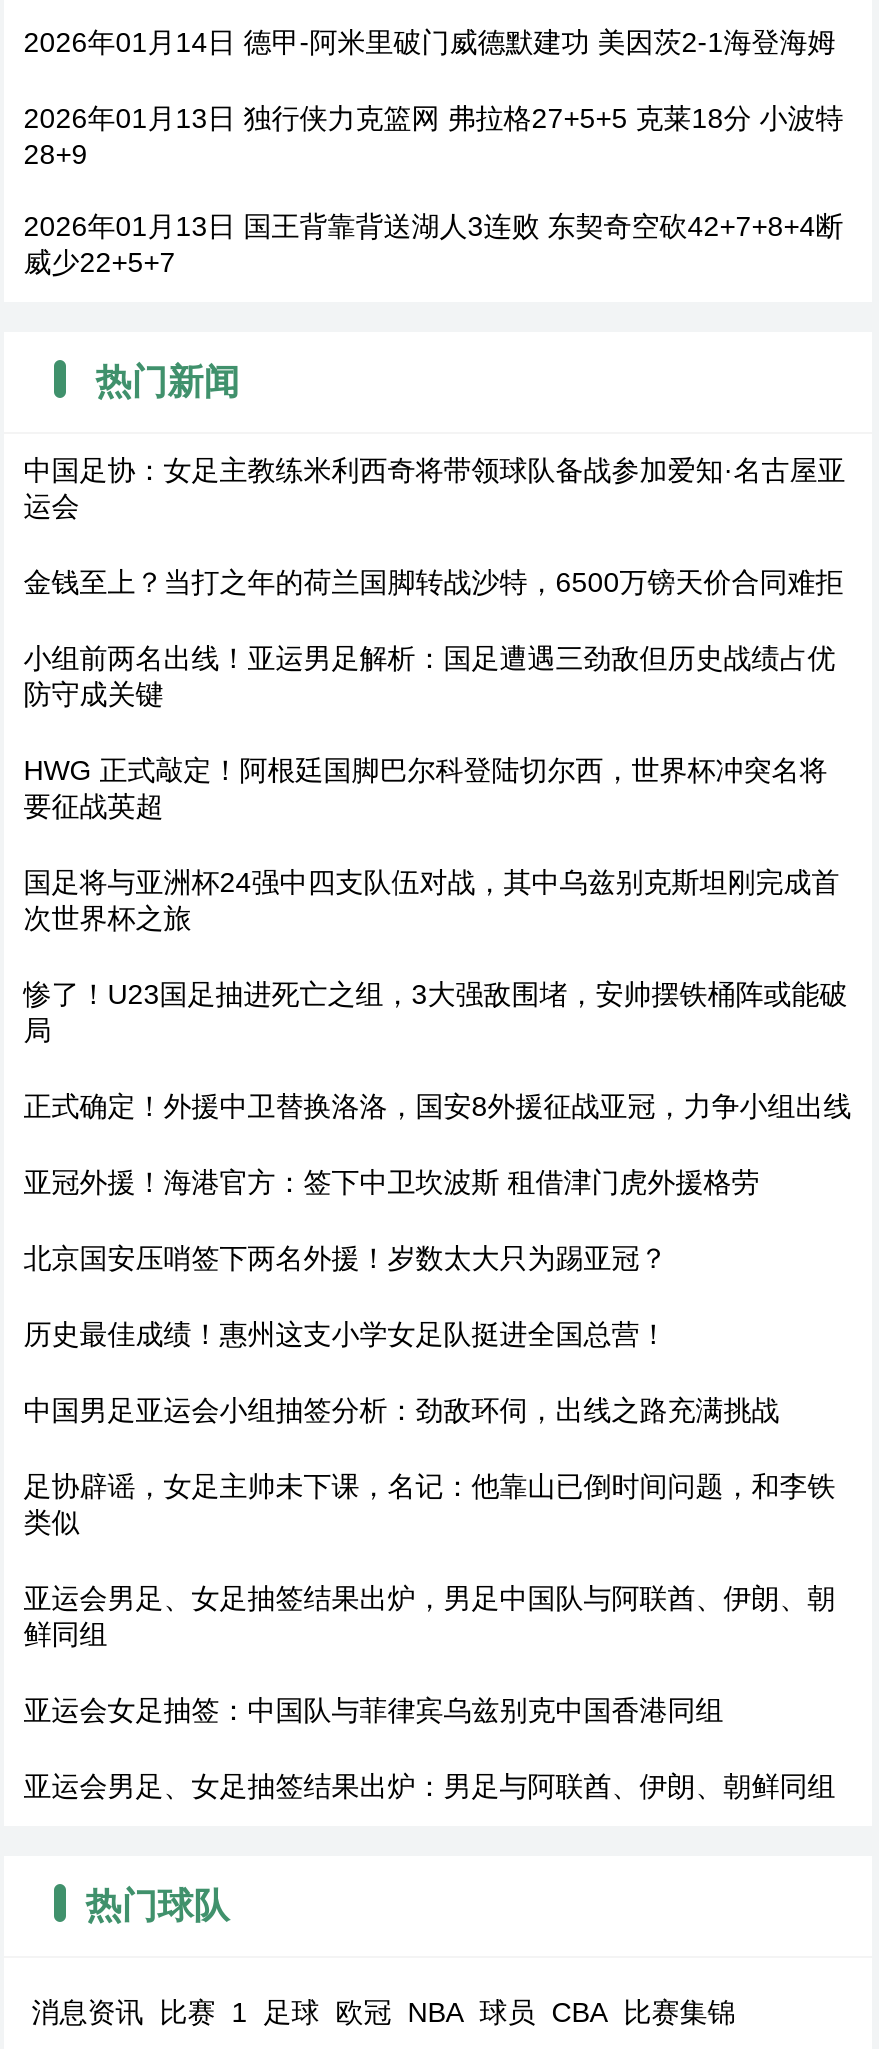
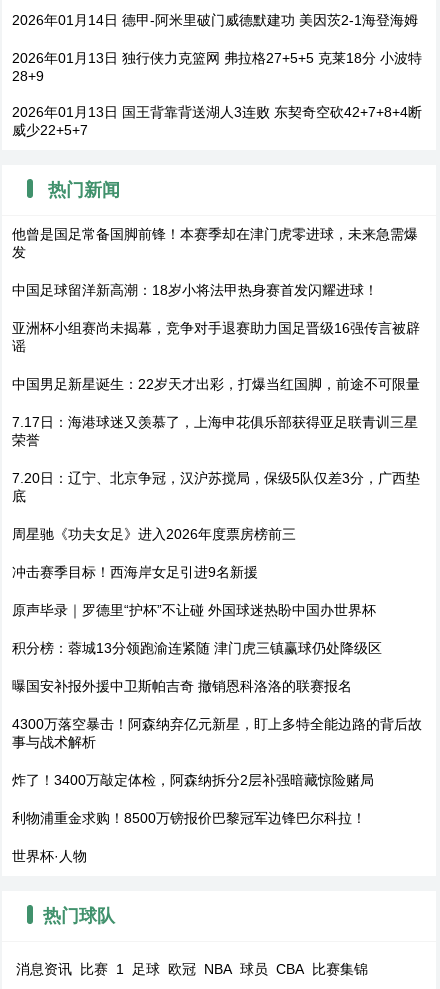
- 中国足协：女足主教练米利西奇将带领球队备战参加爱知·名古屋亚
- 运会
+ 他曾是国足常备国脚前锋！本赛季却在津门虎零进球，未来急需爆
+ 发

- 金钱至上？当打之年的荷兰国脚转战沙特，6500万镑天价合同难拒
+ 中国足球留洋新高潮：18岁小将法甲热身赛首发闪耀进球！

- 小组前两名出线！亚运男足解析：国足遭遇三劲敌但历史战绩占优
- 防守成关键
+ 亚洲杯小组赛尚未揭幕，竞争对手退赛助力国足晋级16强传言被辟
+ 谣

- HWG 正式敲定！阿根廷国脚巴尔科登陆切尔西，世界杯冲突名将
- 要征战英超
+ 中国男足新星诞生：22岁天才出彩，打爆当红国脚，前途不可限量

- 国足将与亚洲杯24强中四支队伍对战，其中乌兹别克斯坦刚完成首
- 次世界杯之旅
+ 7.17日：海港球迷又羡慕了，上海申花俱乐部获得亚足联青训三星
+ 荣誉

- 惨了！U23国足抽进死亡之组，3大强敌围堵，安帅摆铁桶阵或能破
- 局
+ 7.20日：辽宁、北京争冠，汉沪苏搅局，保级5队仅差3分，广西垫
+ 底

- 正式确定！外援中卫替换洛洛，国安8外援征战亚冠，力争小组出线
+ 周星驰《功夫女足》进入2026年度票房榜前三

- 亚冠外援！海港官方：签下中卫坎波斯 租借津门虎外援格劳
+ 冲击赛季目标！西海岸女足引进9名新援

- 北京国安压哨签下两名外援！岁数太大只为踢亚冠？
+ 原声毕录｜罗德里“护杯”不让碰 外国球迷热盼中国办世界杯

- 历史最佳成绩！惠州这支小学女足队挺进全国总营！
+ 积分榜：蓉城13分领跑渝连紧随 津门虎三镇赢球仍处降级区

- 中国男足亚运会小组抽签分析：劲敌环伺，出线之路充满挑战
+ 曝国安补报外援中卫斯帕吉奇 撤销恩科洛洛的联赛报名

- 足协辟谣，女足主帅未下课，名记：他靠山已倒时间问题，和李铁
- 类似
+ 4300万落空暴击！阿森纳弃亿元新星，盯上多特全能边路的背后故
+ 事与战术解析

- 亚运会男足、女足抽签结果出炉，男足中国队与阿联酋、伊朗、朝
- 鲜同组
+ 炸了！3400万敲定体检，阿森纳拆分2层补强暗藏惊险赌局

- 亚运会女足抽签：中国队与菲律宾乌兹别克中国香港同组
+ 利物浦重金求购！8500万镑报价巴黎冠军边锋巴尔科拉！

- 亚运会男足、女足抽签结果出炉：男足与阿联酋、伊朗、朝鲜同组
+ 世界杯·人物
